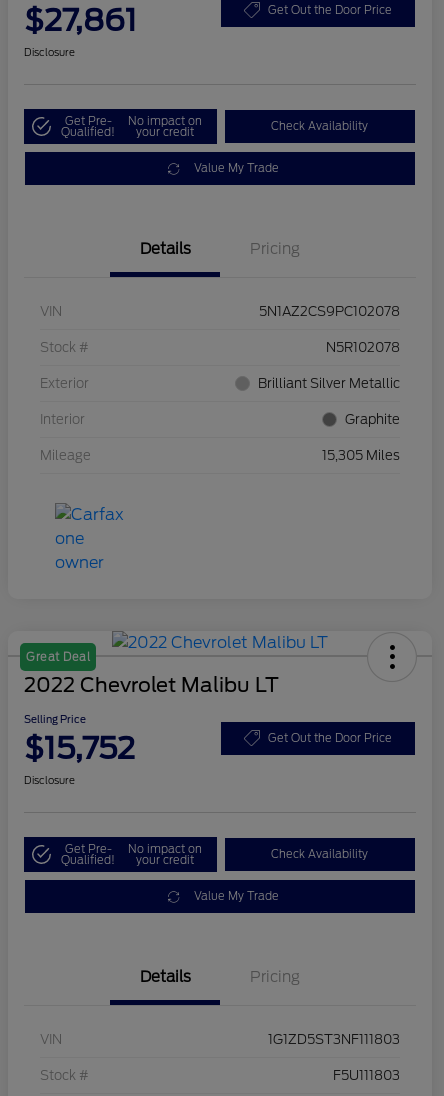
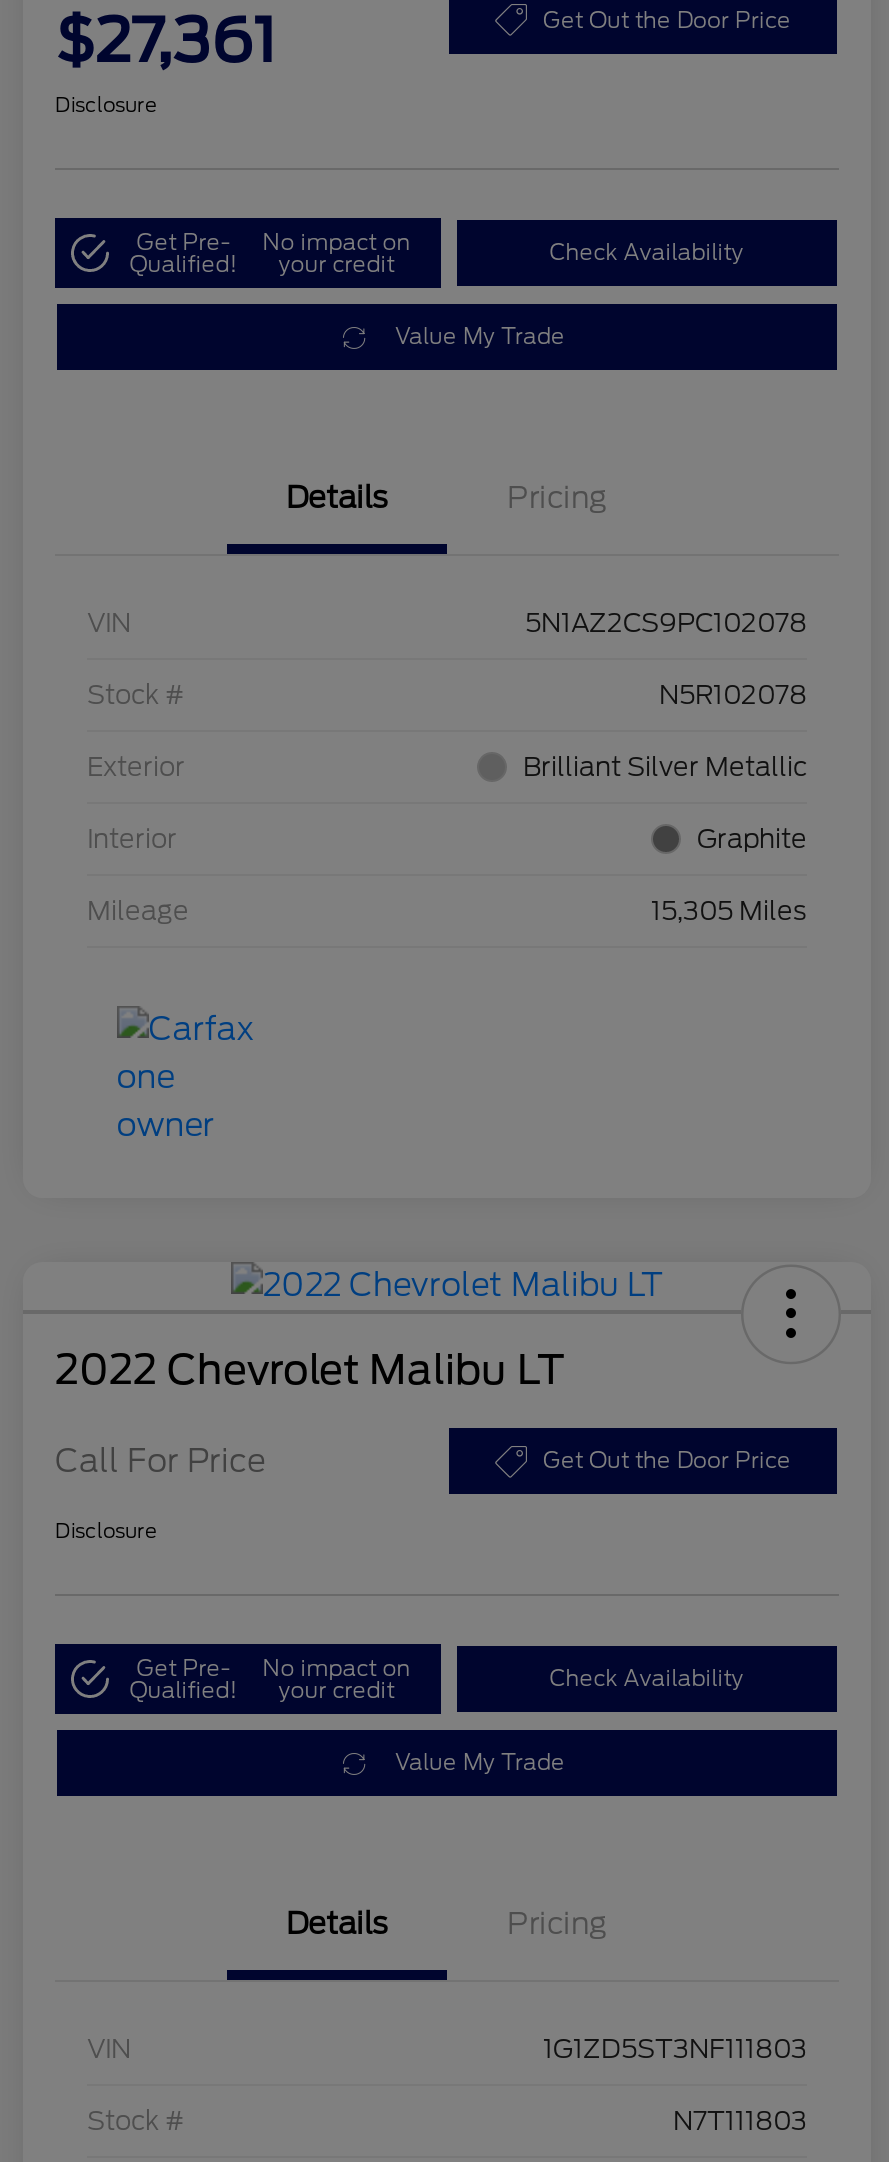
- $27,861
+ $27,361

- Great Deal

- Selling Price
- $15,752
+ Call For Price

- F5U111803
+ N7T111803
